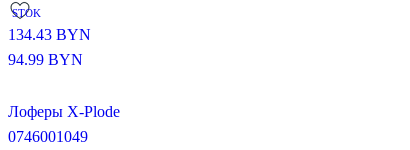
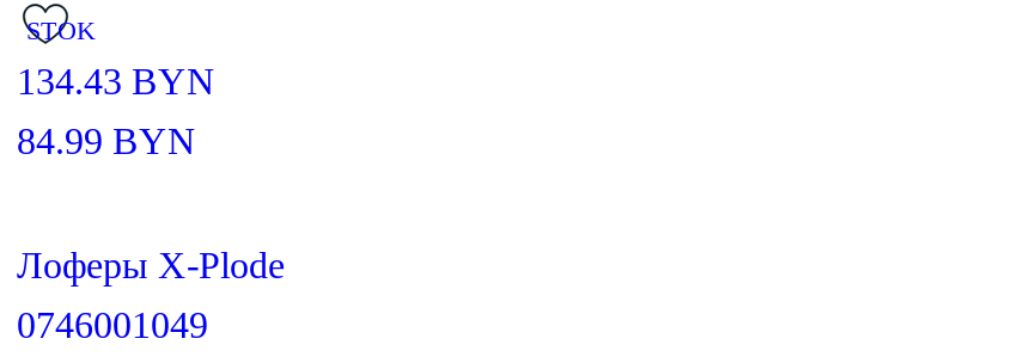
- 94.99 BYN
+ 84.99 BYN
